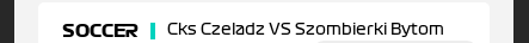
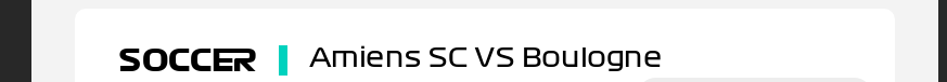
- Cks Czeladz VS Szombierki Bytom
+ Amiens SC VS Boulogne
